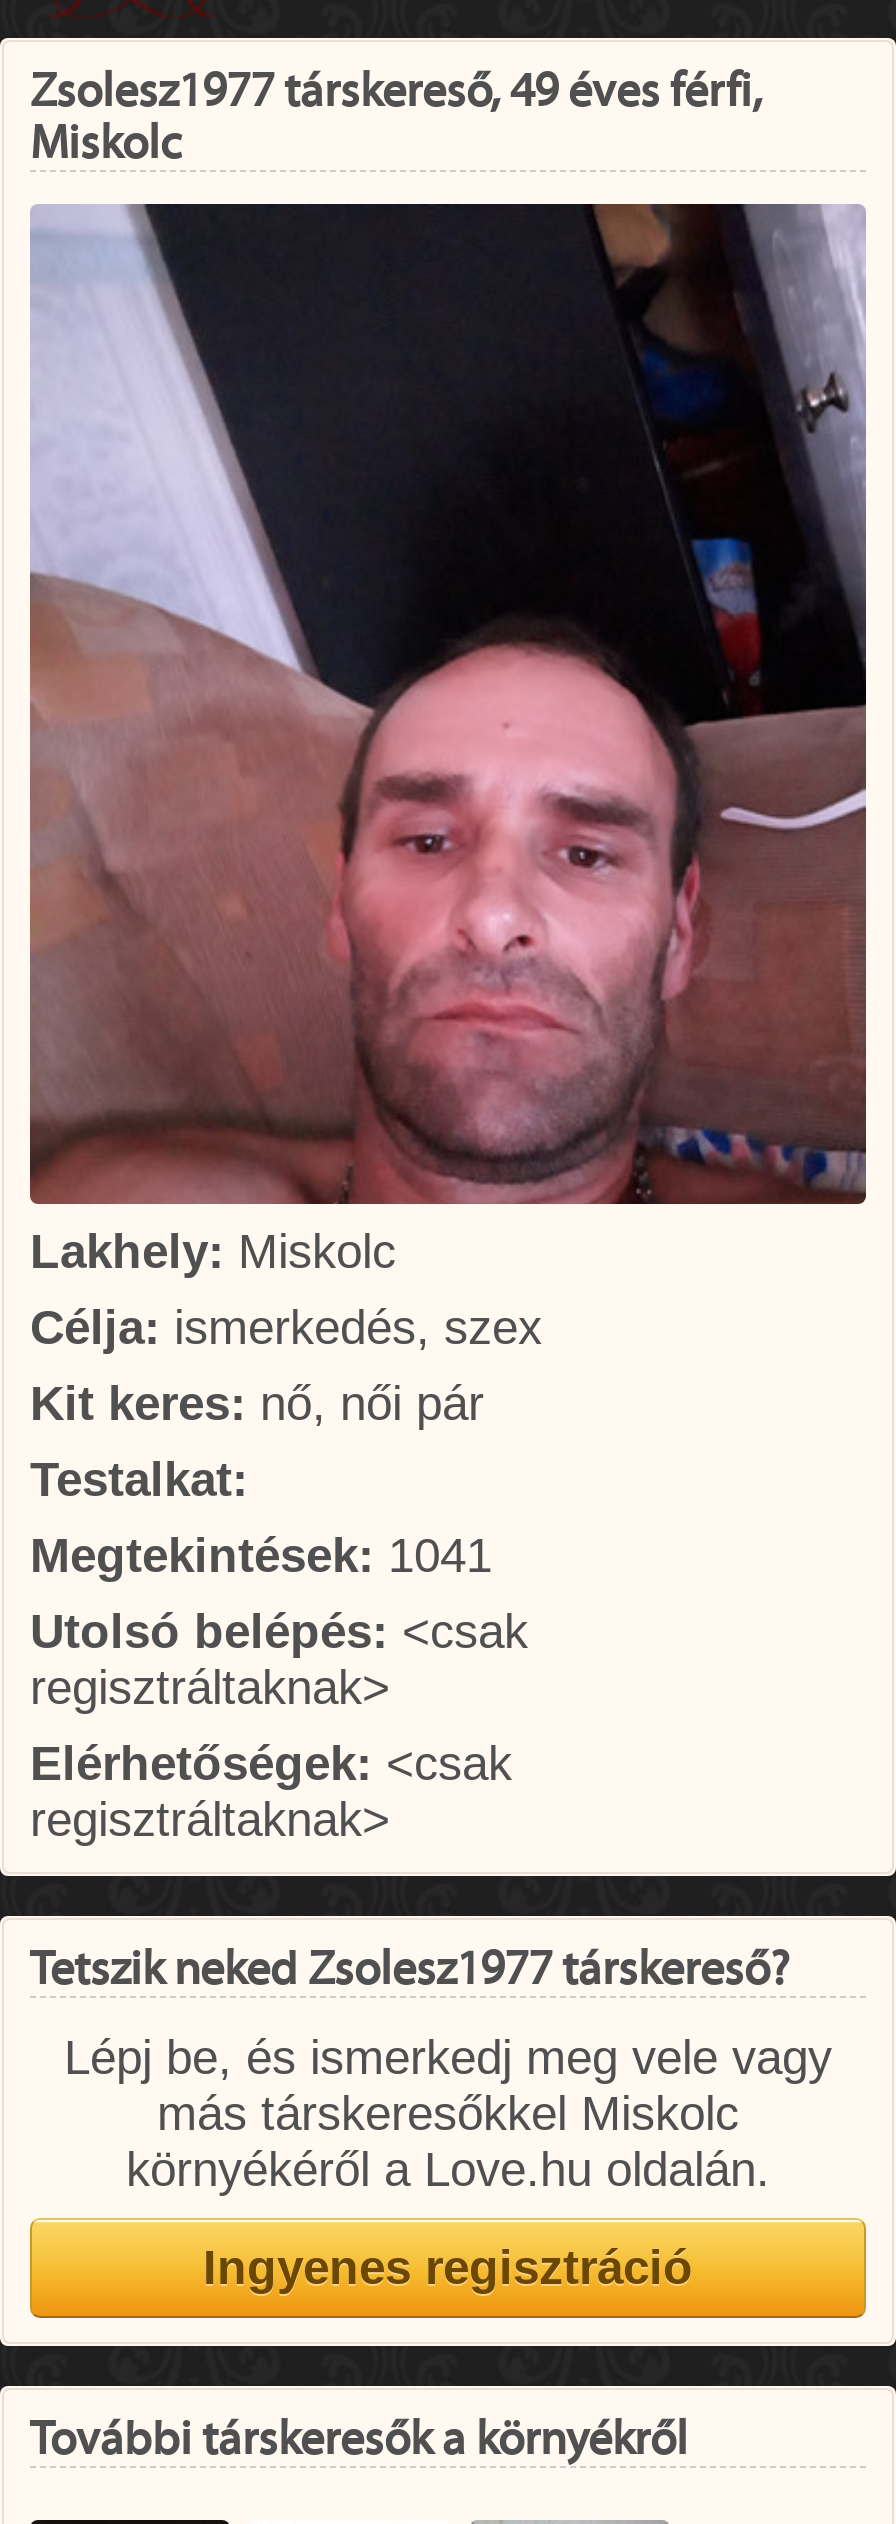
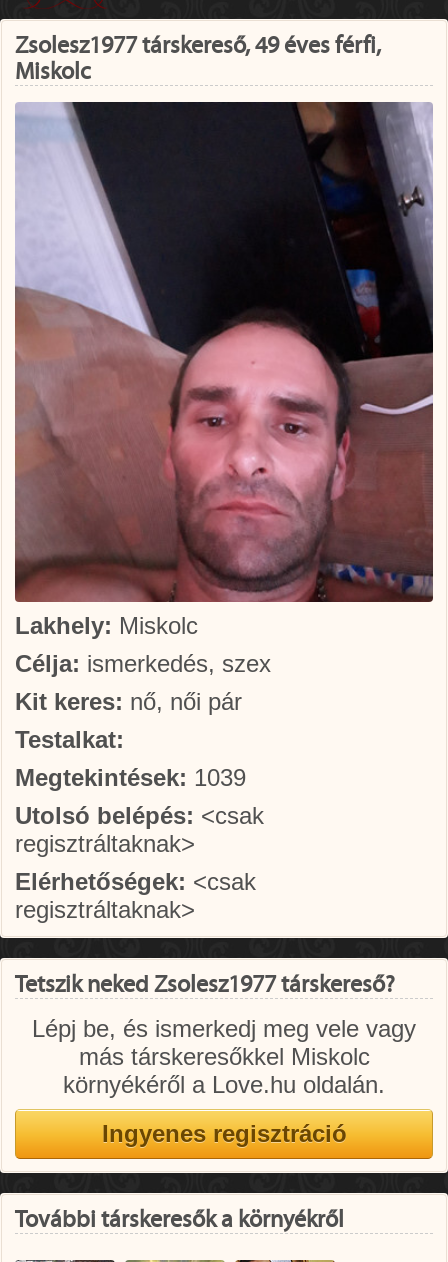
- Megtekintések: 1041
+ Megtekintések: 1039
